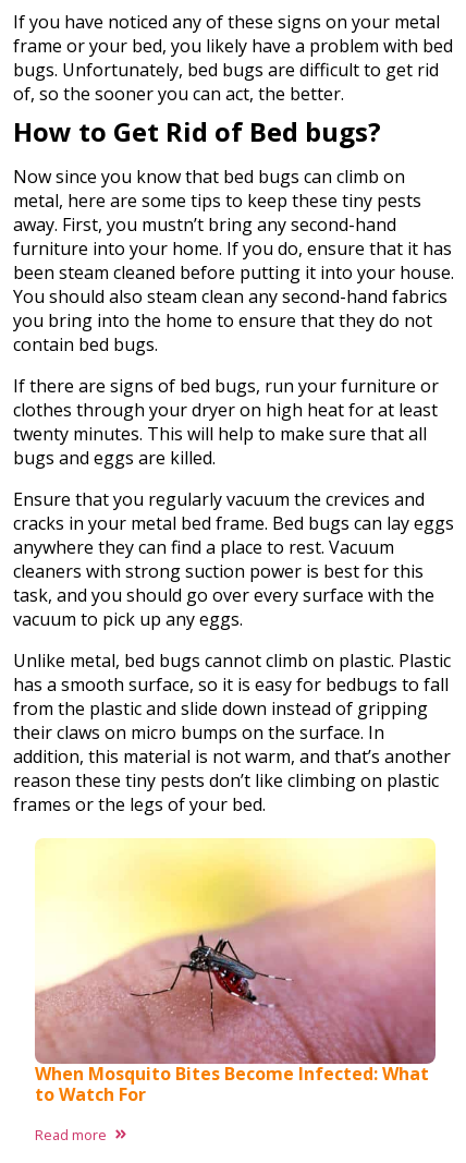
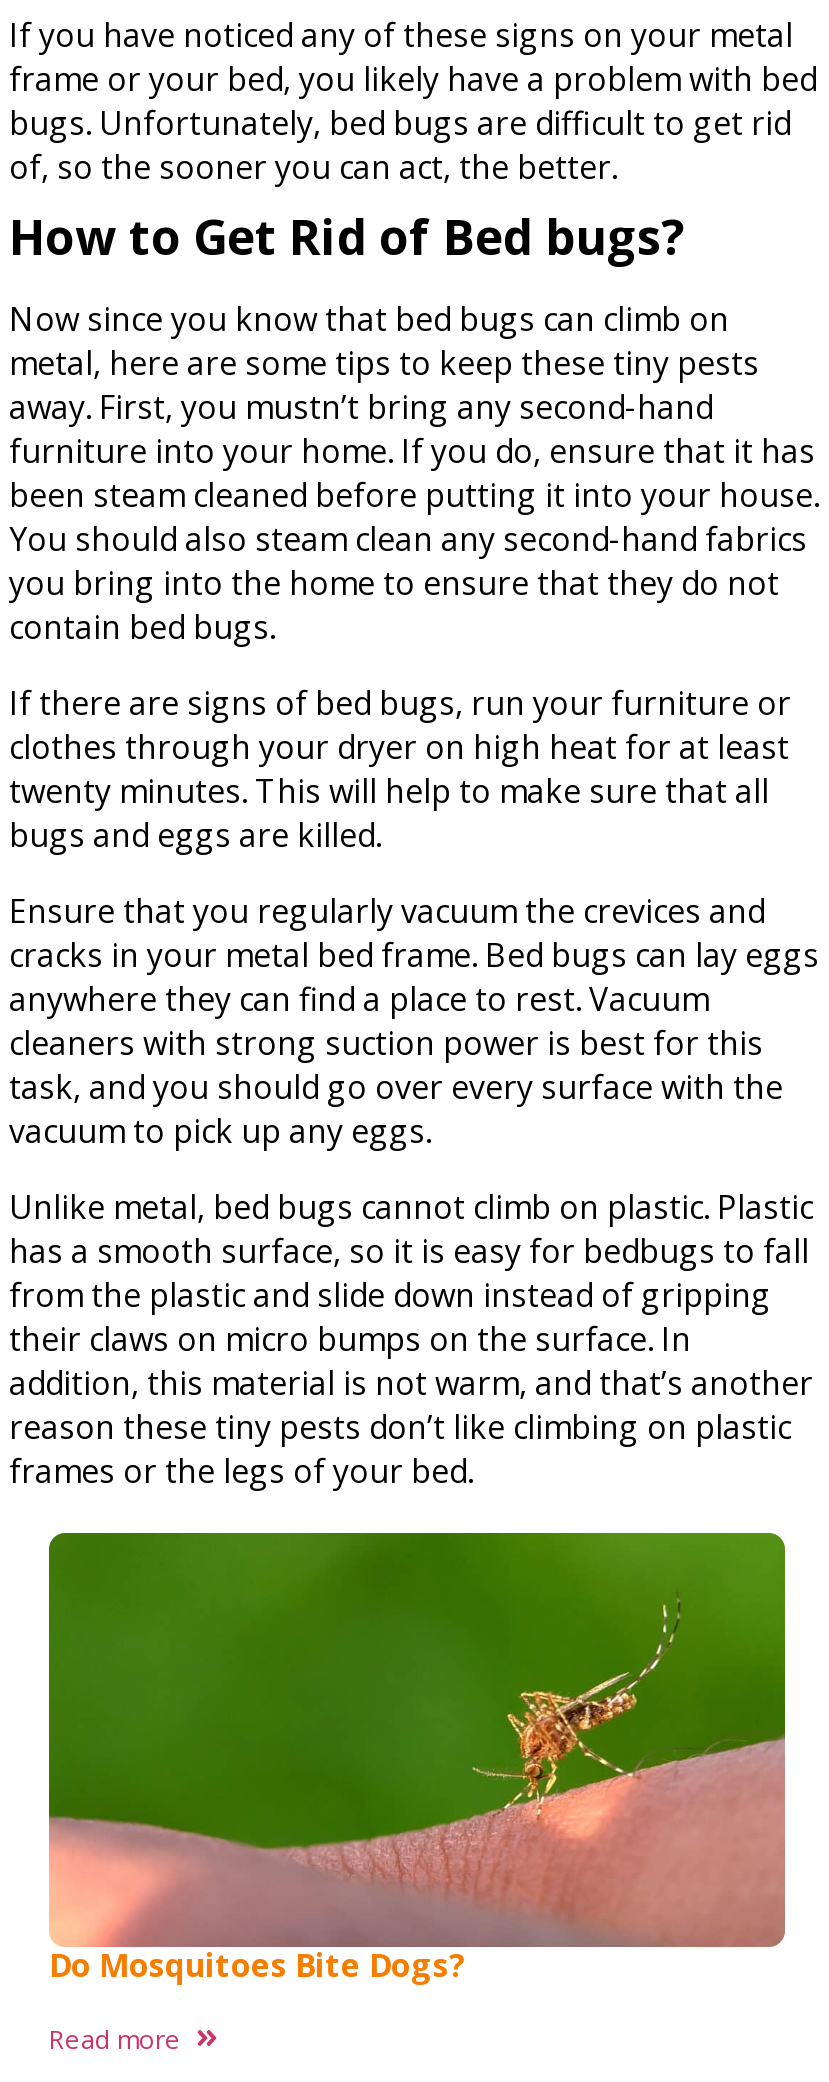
- [image]
- When Mosquito Bites Become Infected: What
- to Watch For
+ [image]
+ Do Mosquitoes Bite Dogs?
